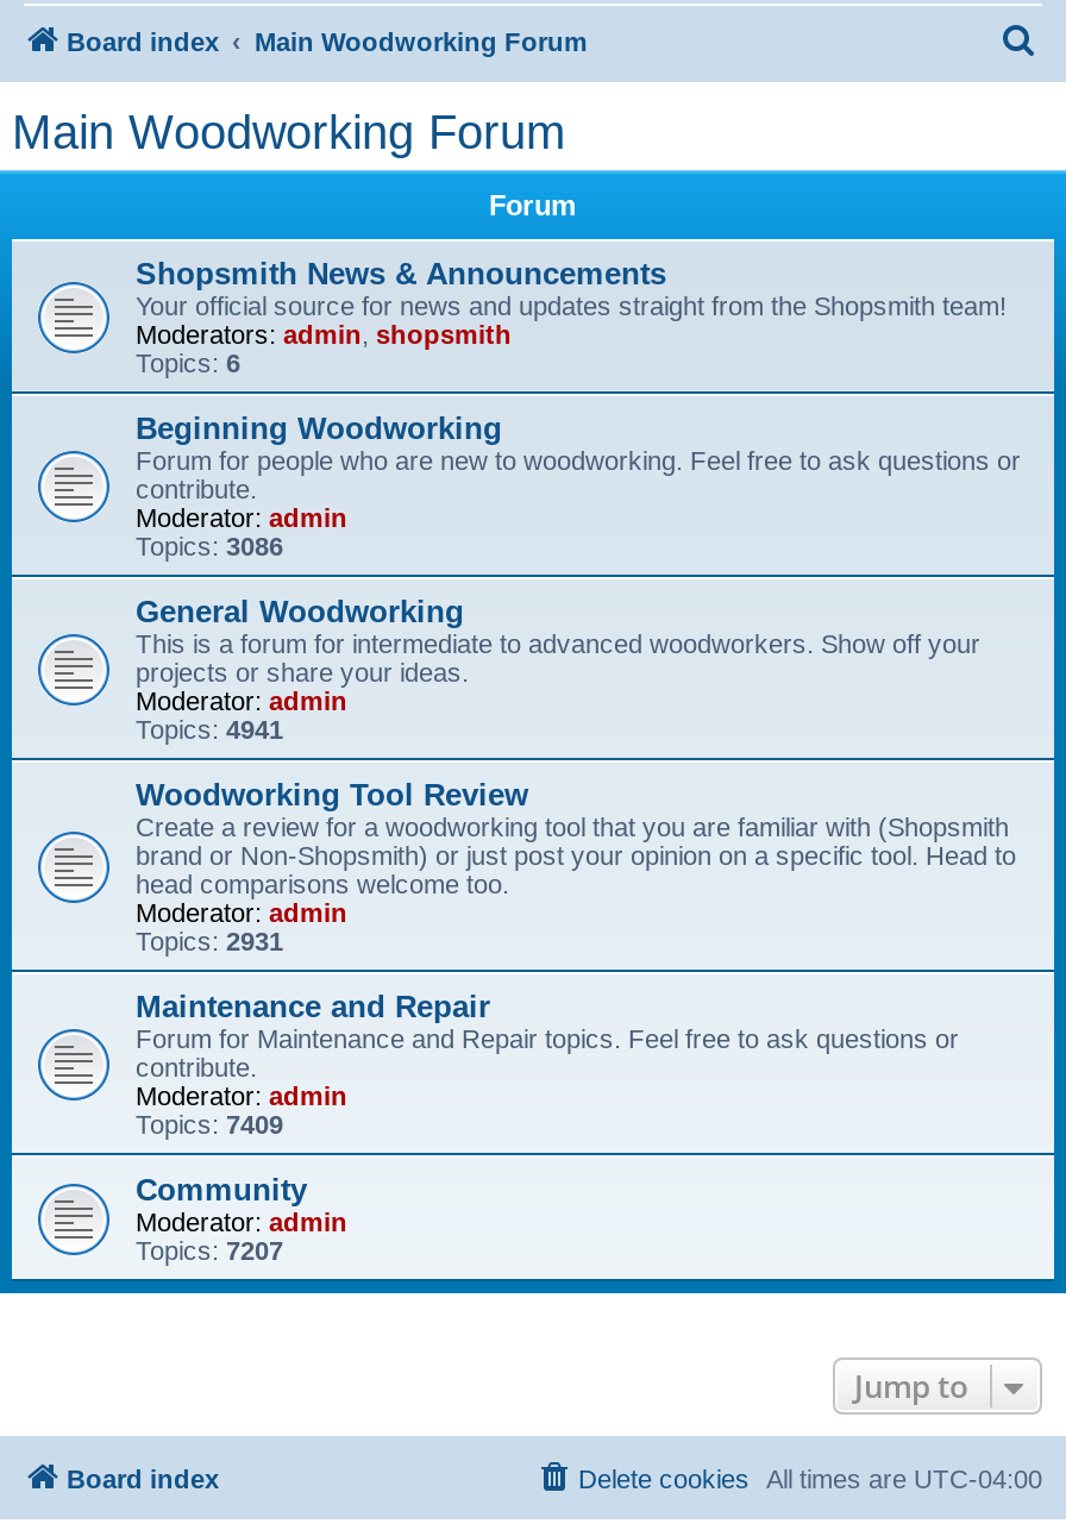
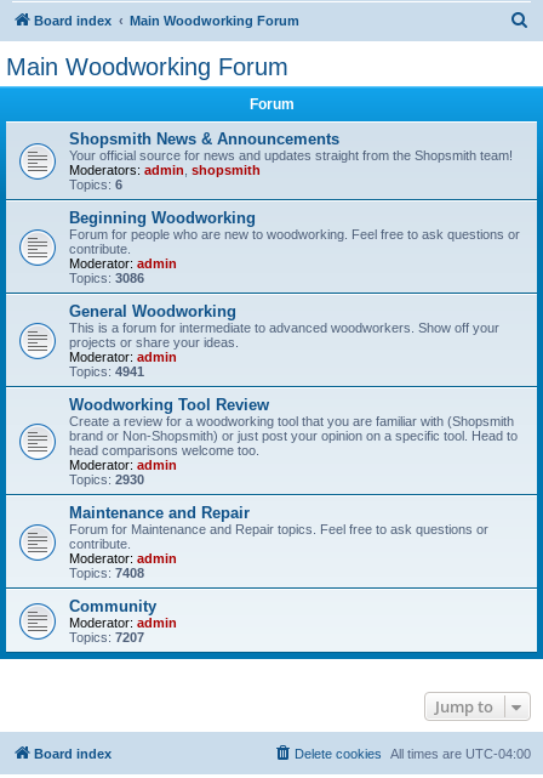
- Topics: 2931
+ Topics: 2930

- Topics: 7409
+ Topics: 7408
